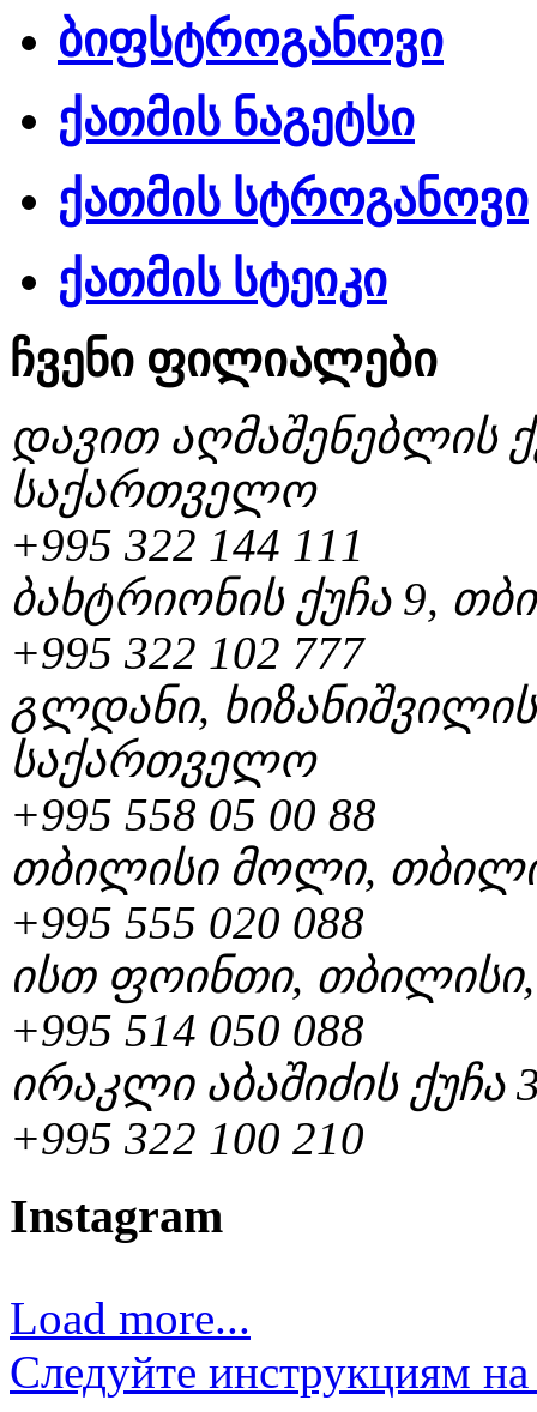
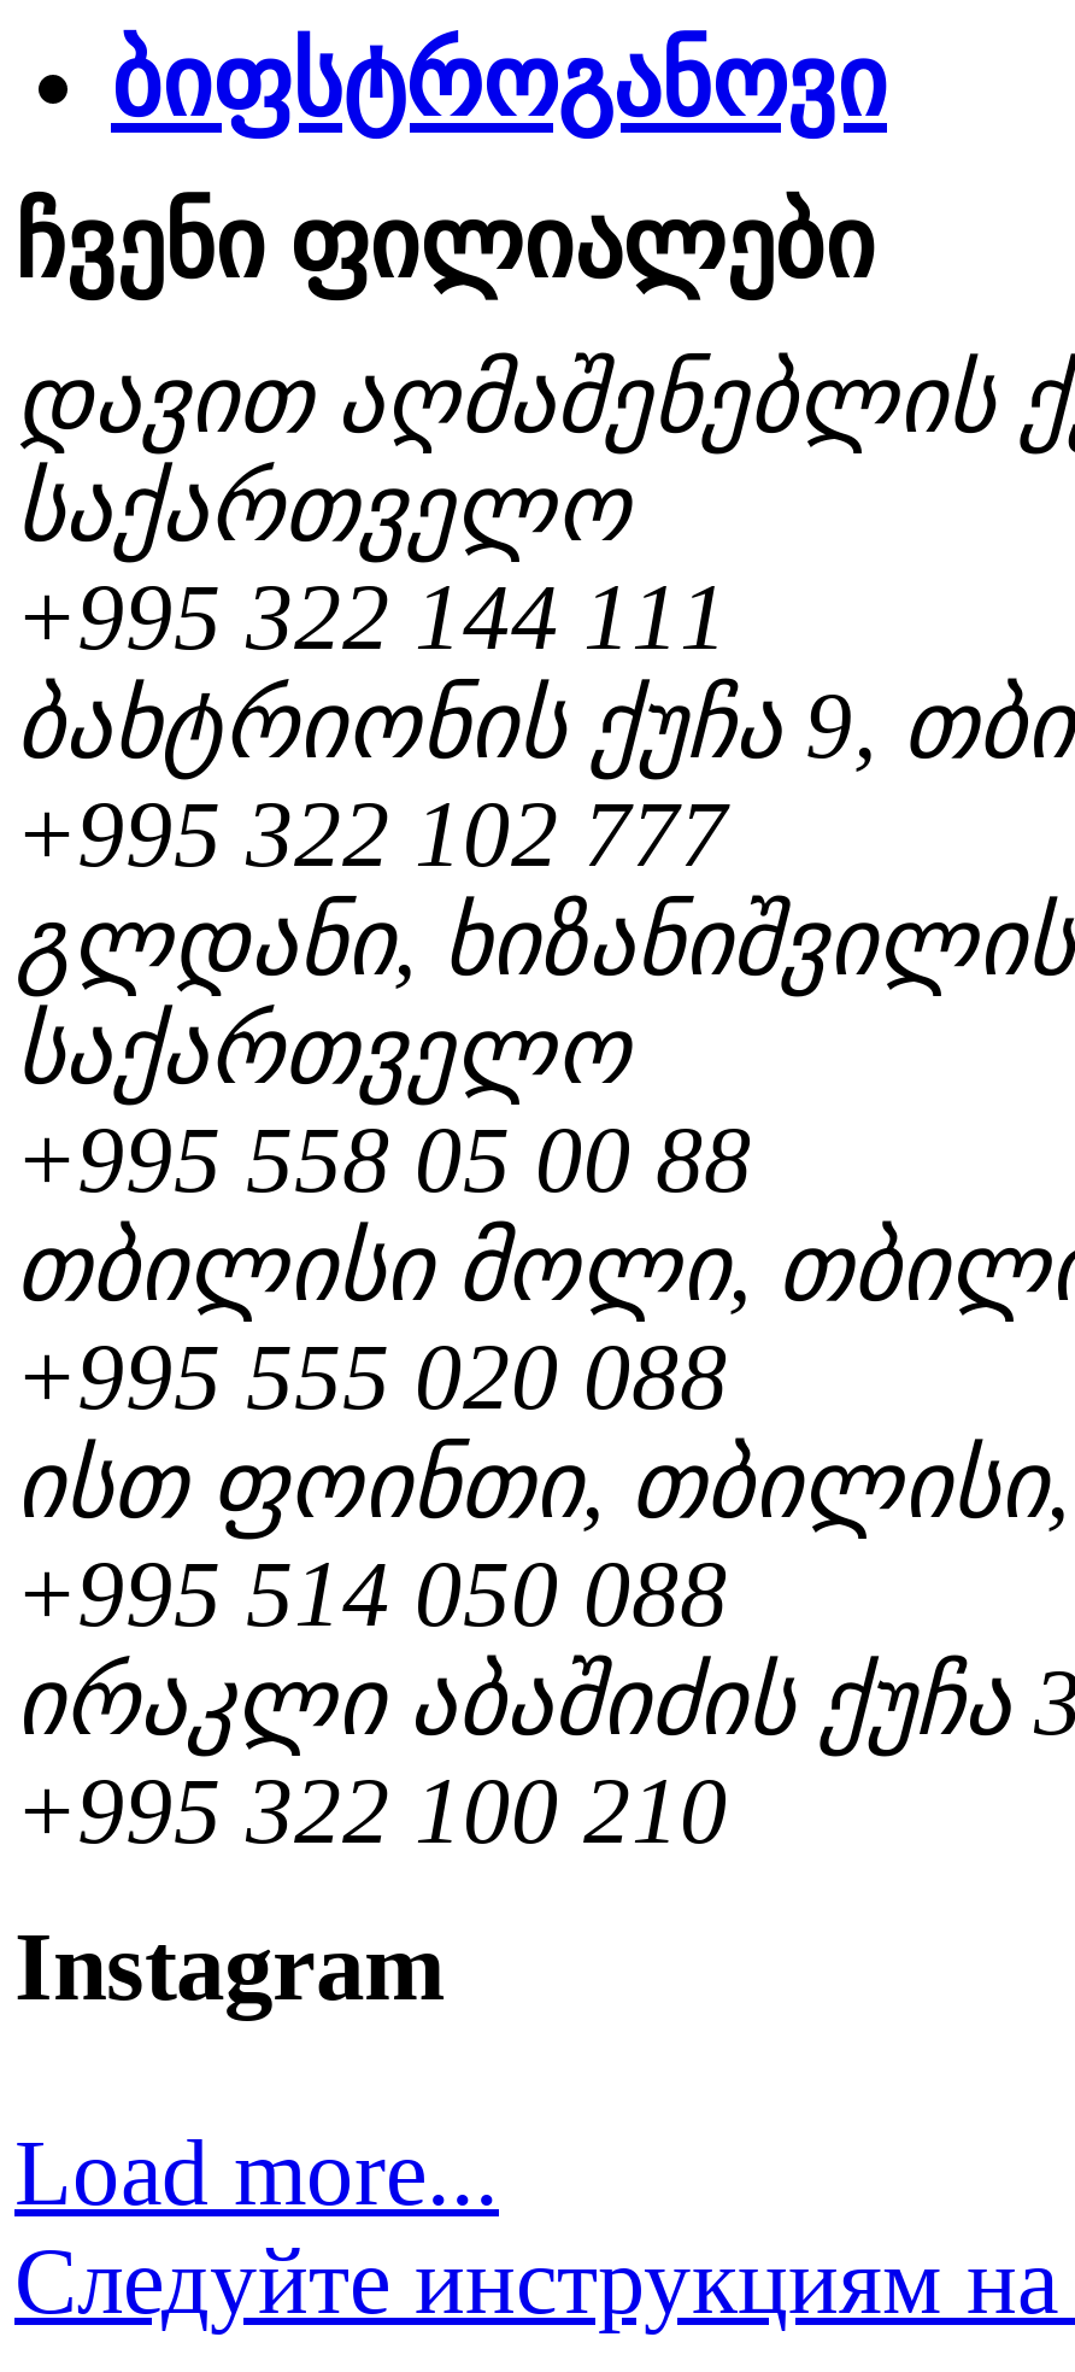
- ქათმის ნაგეტსი
- ქათმის სტროგანოვი
- ქათმის სტეიკი
